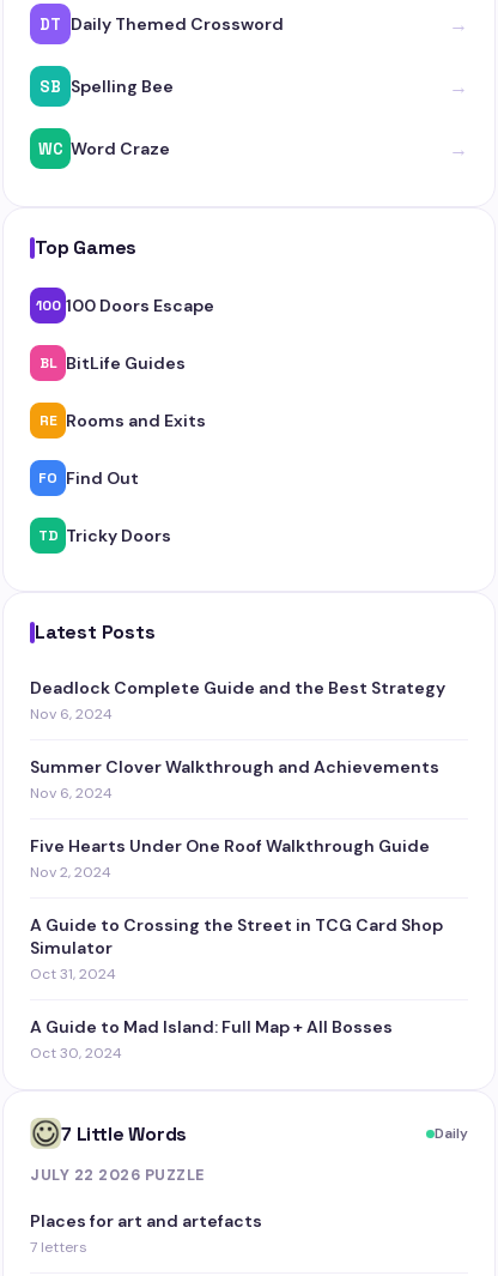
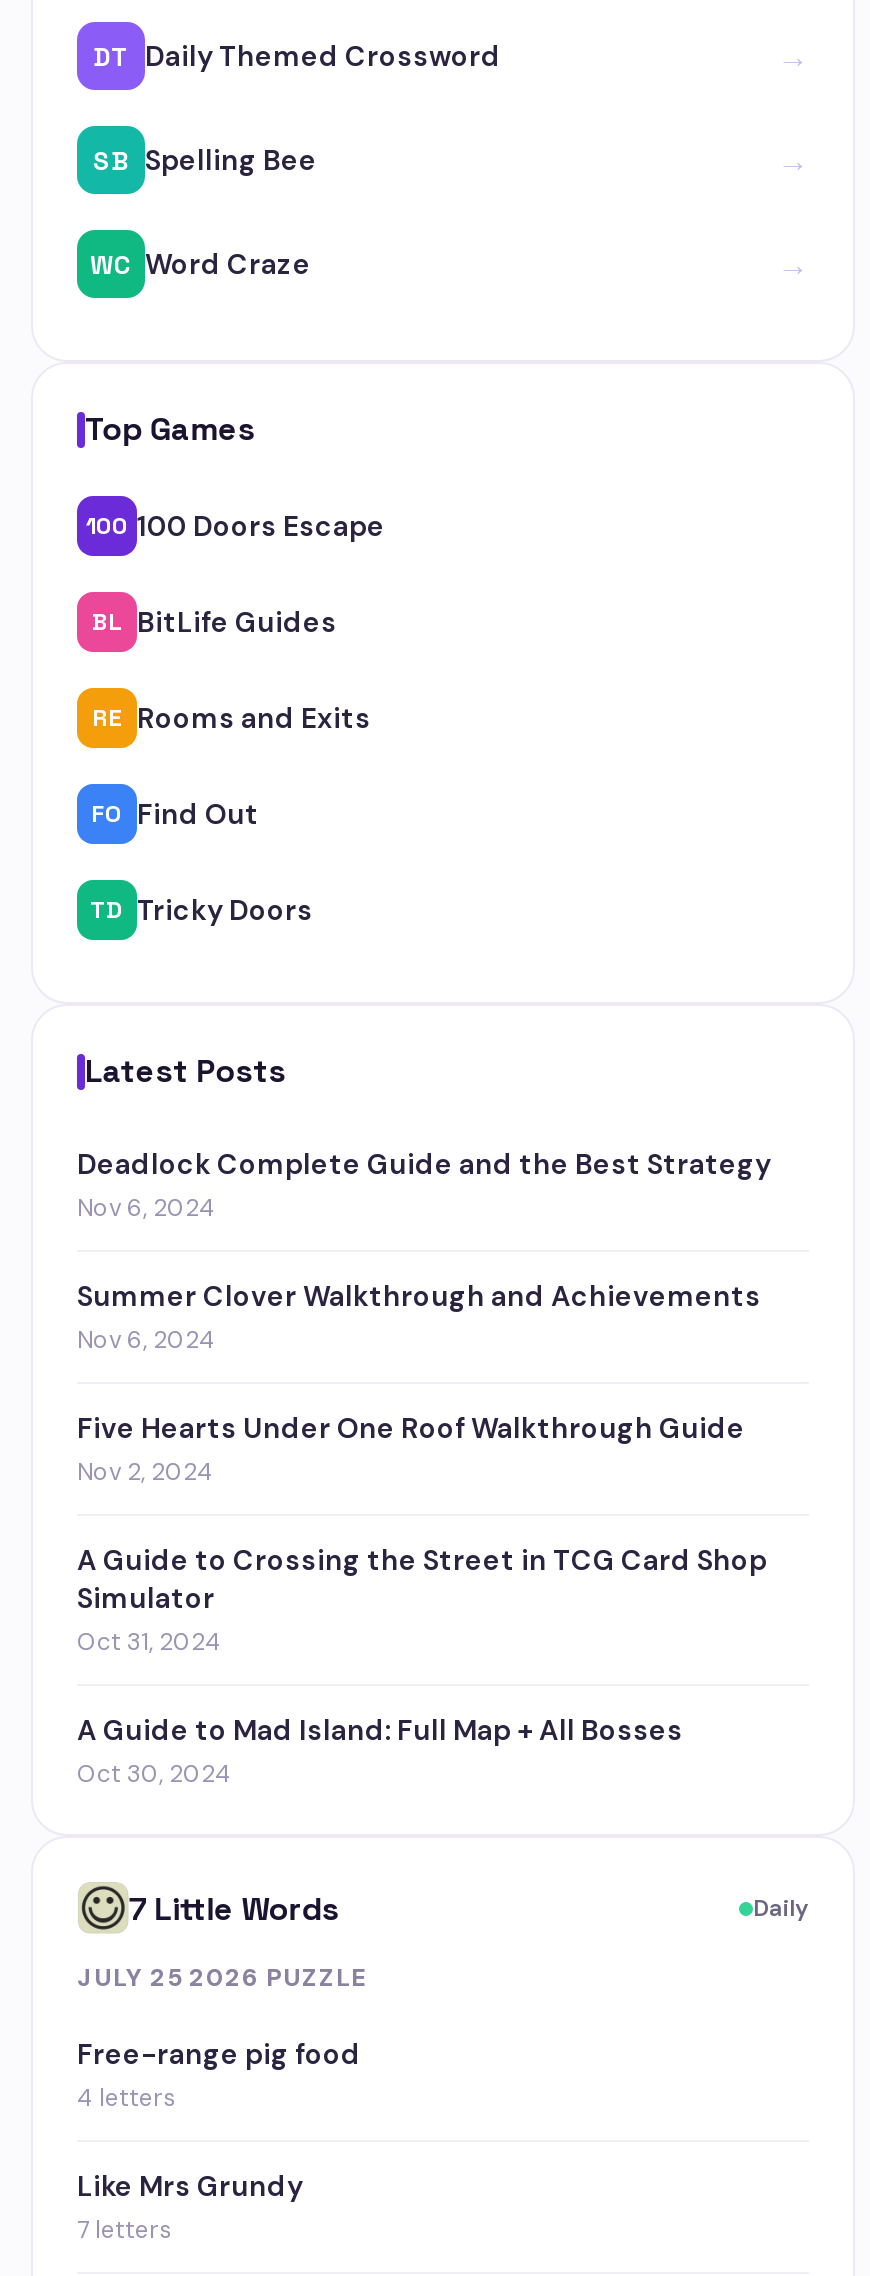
- JULY 22 2026 PUZZLE
- Places for art and artefacts
+ JULY 25 2026 PUZZLE
+ Free-range pig food
+ 4 letters
+ Like Mrs Grundy
